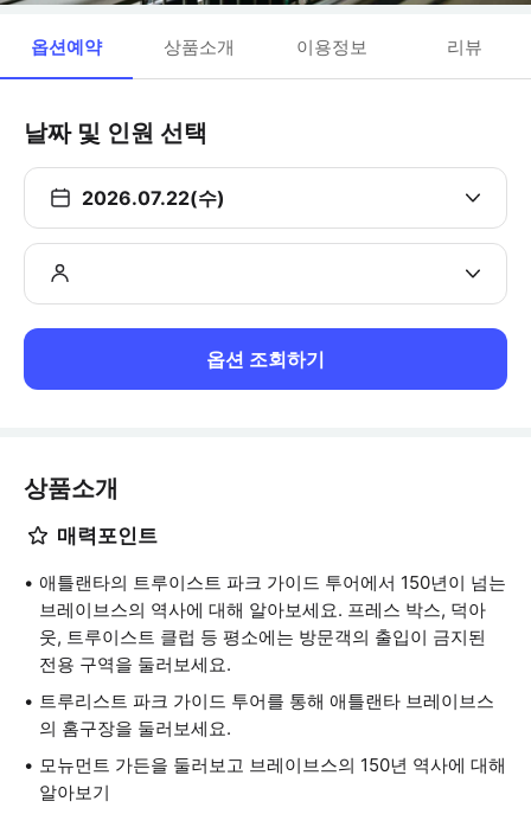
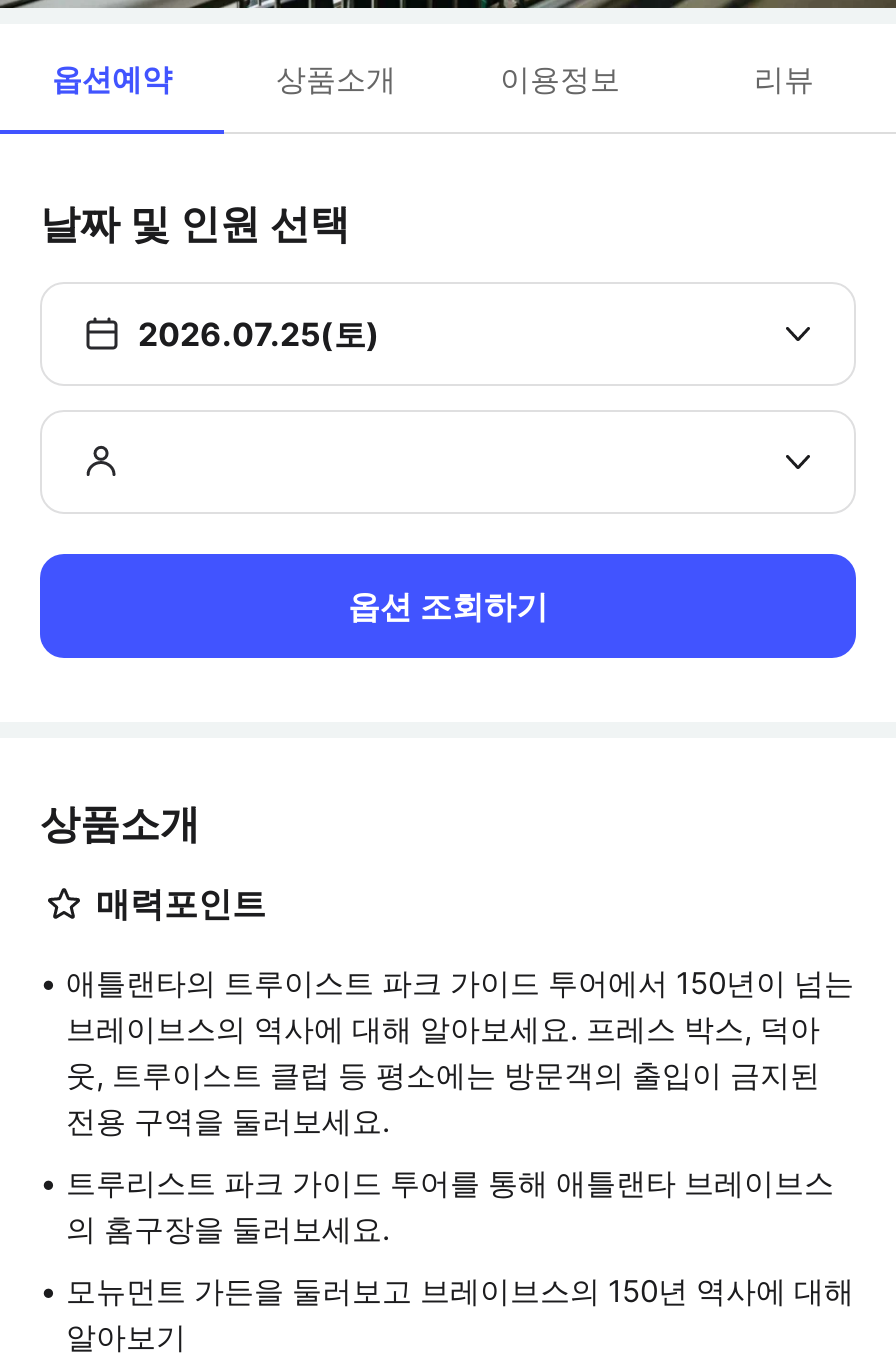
- 2026.07.22(수)
+ 2026.07.25(토)
